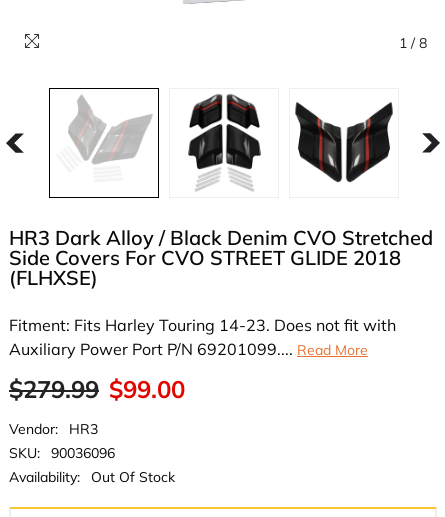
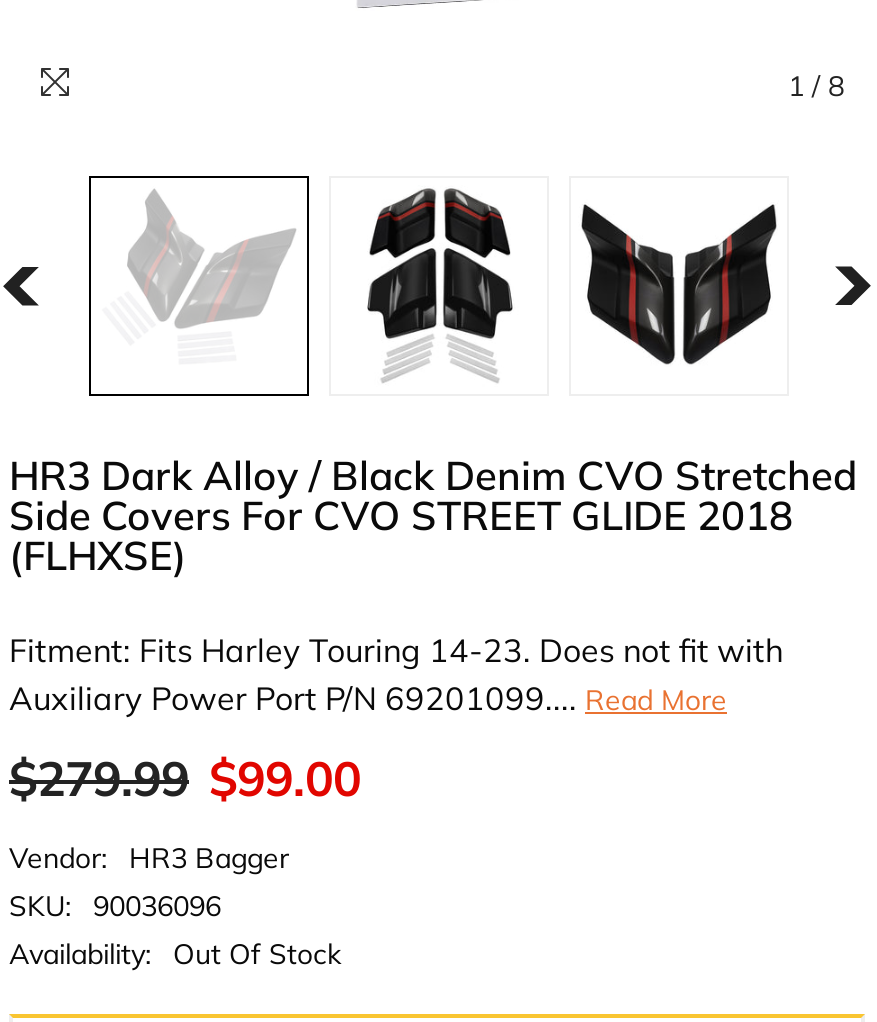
- Vendor: HR3
+ Vendor: HR3 Bagger
